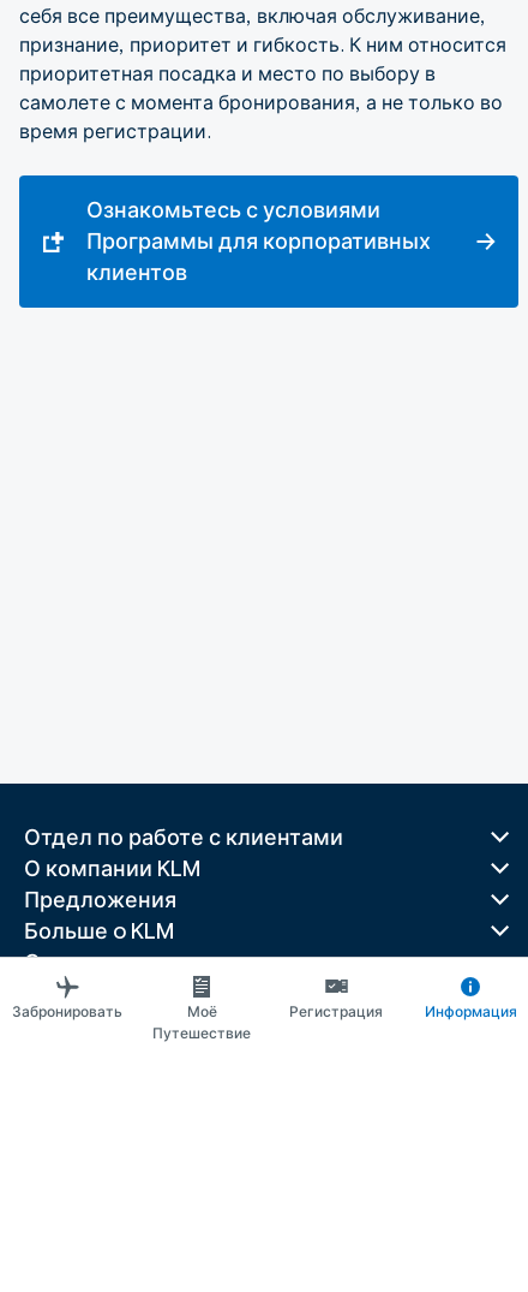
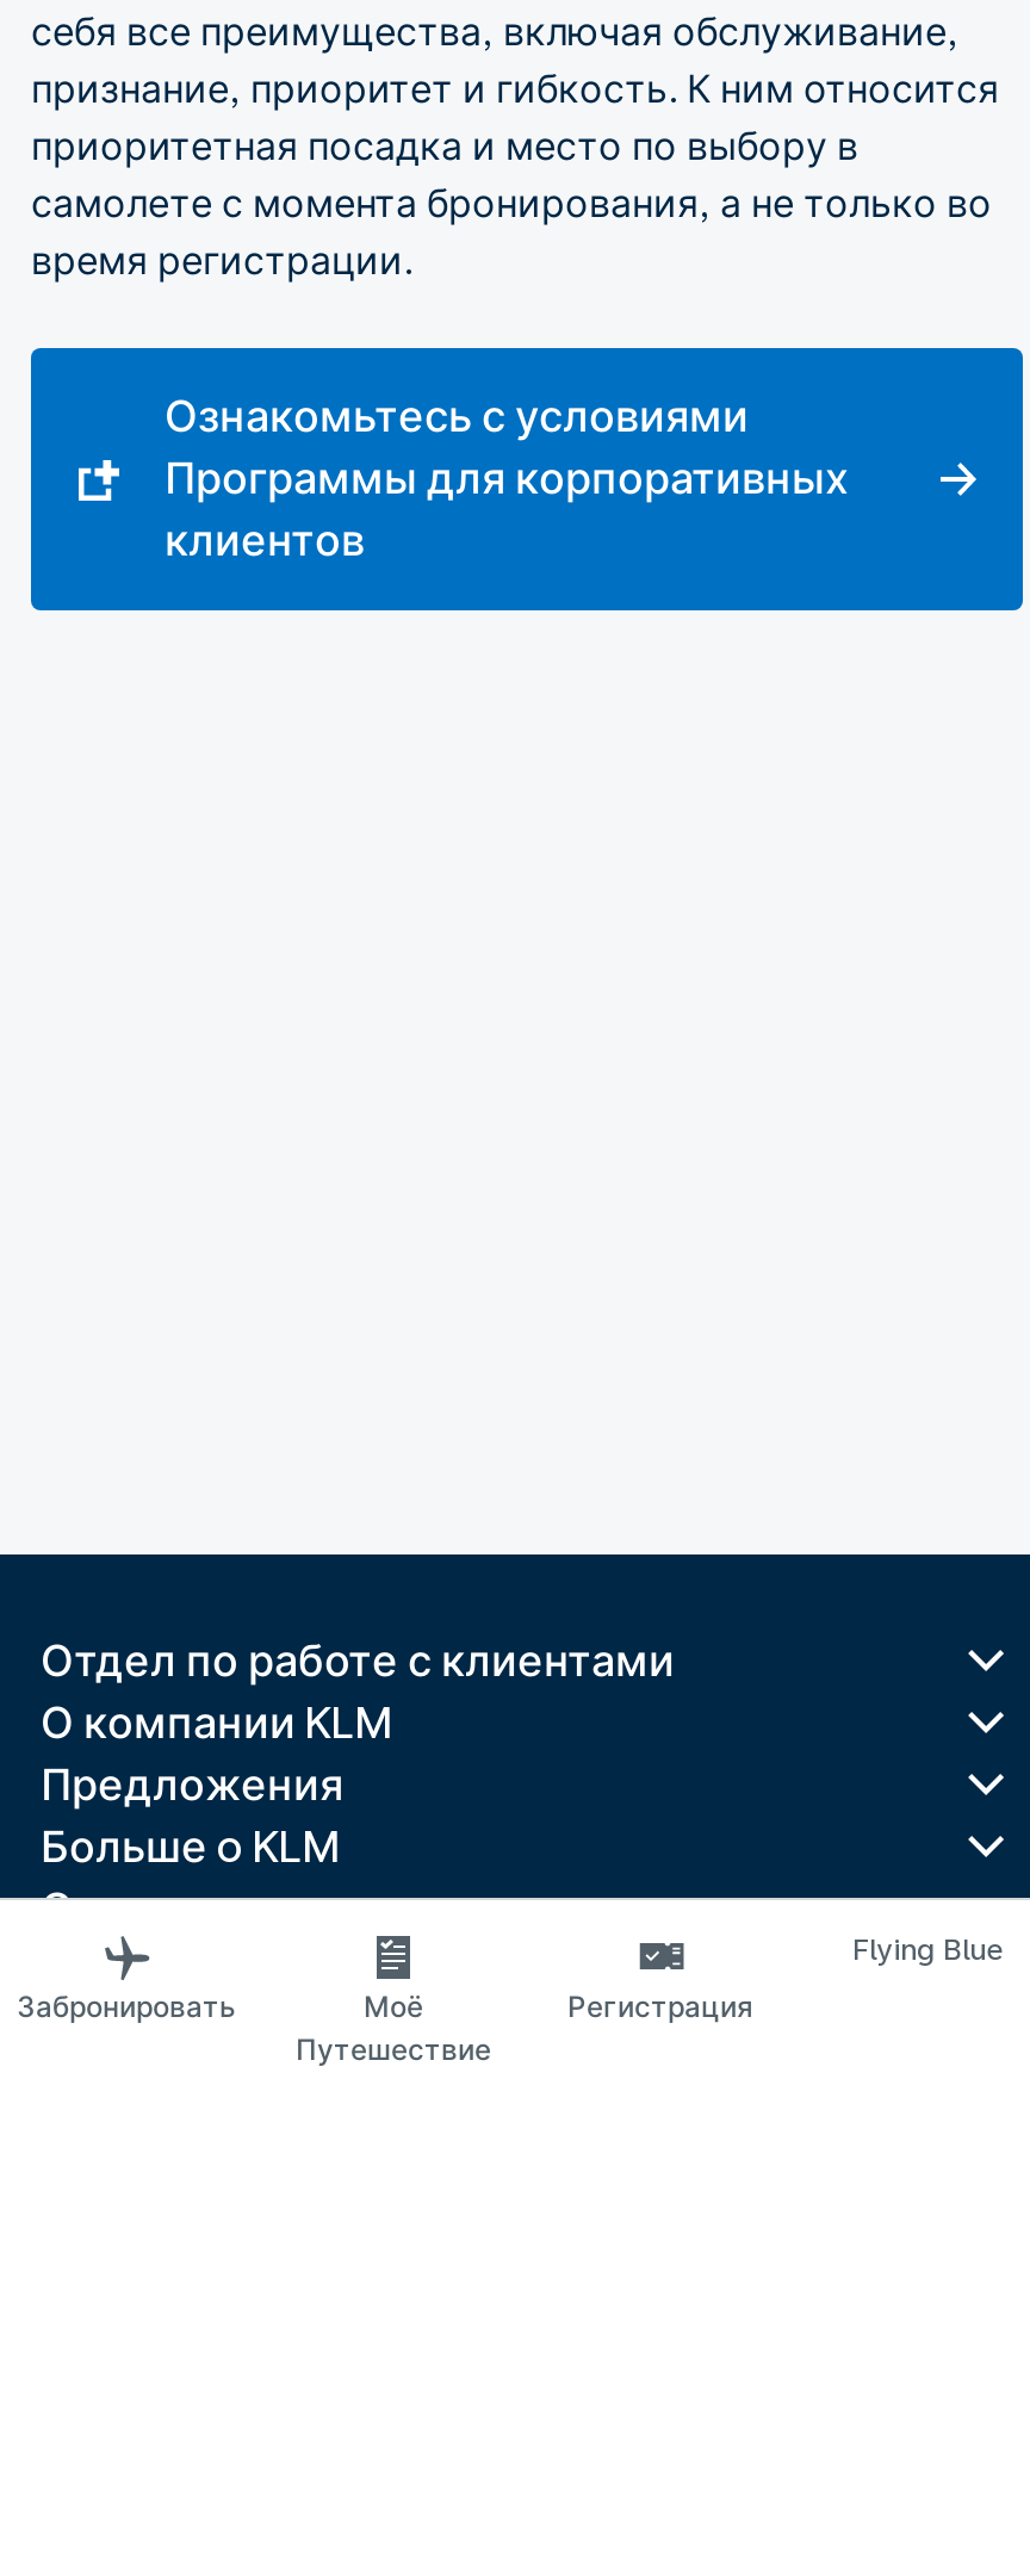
- Информация
+ Flying Blue
